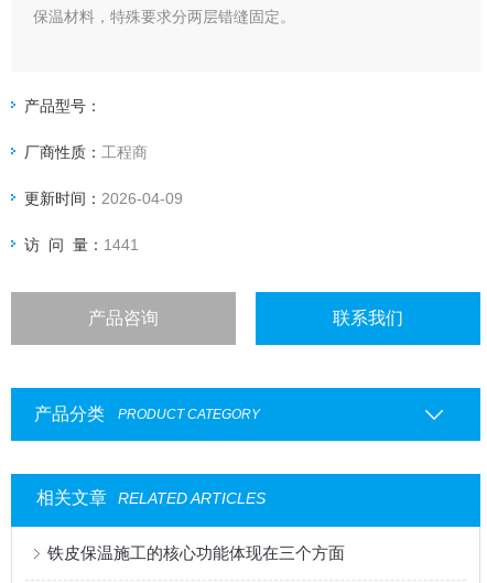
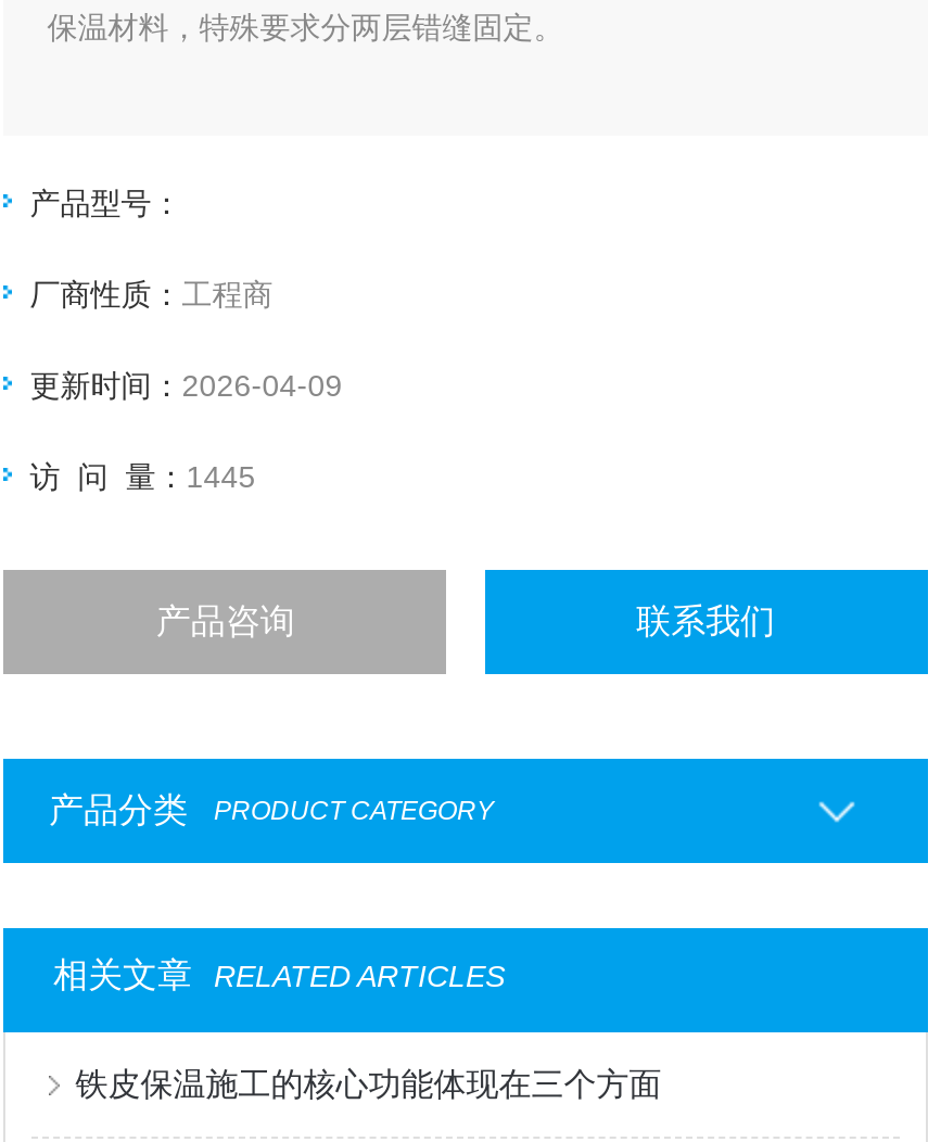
- 访 问 量：1441
+ 访 问 量：1445
